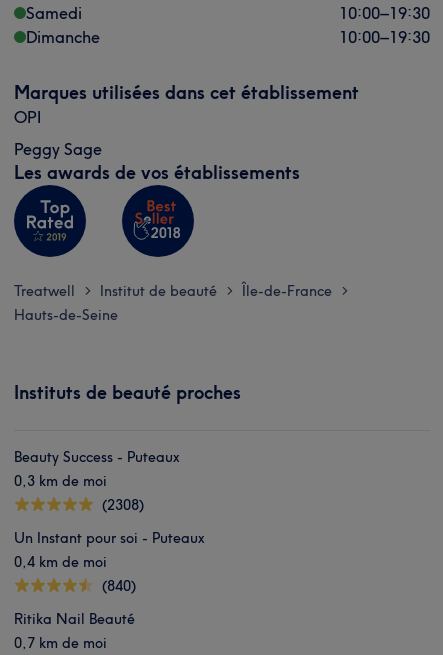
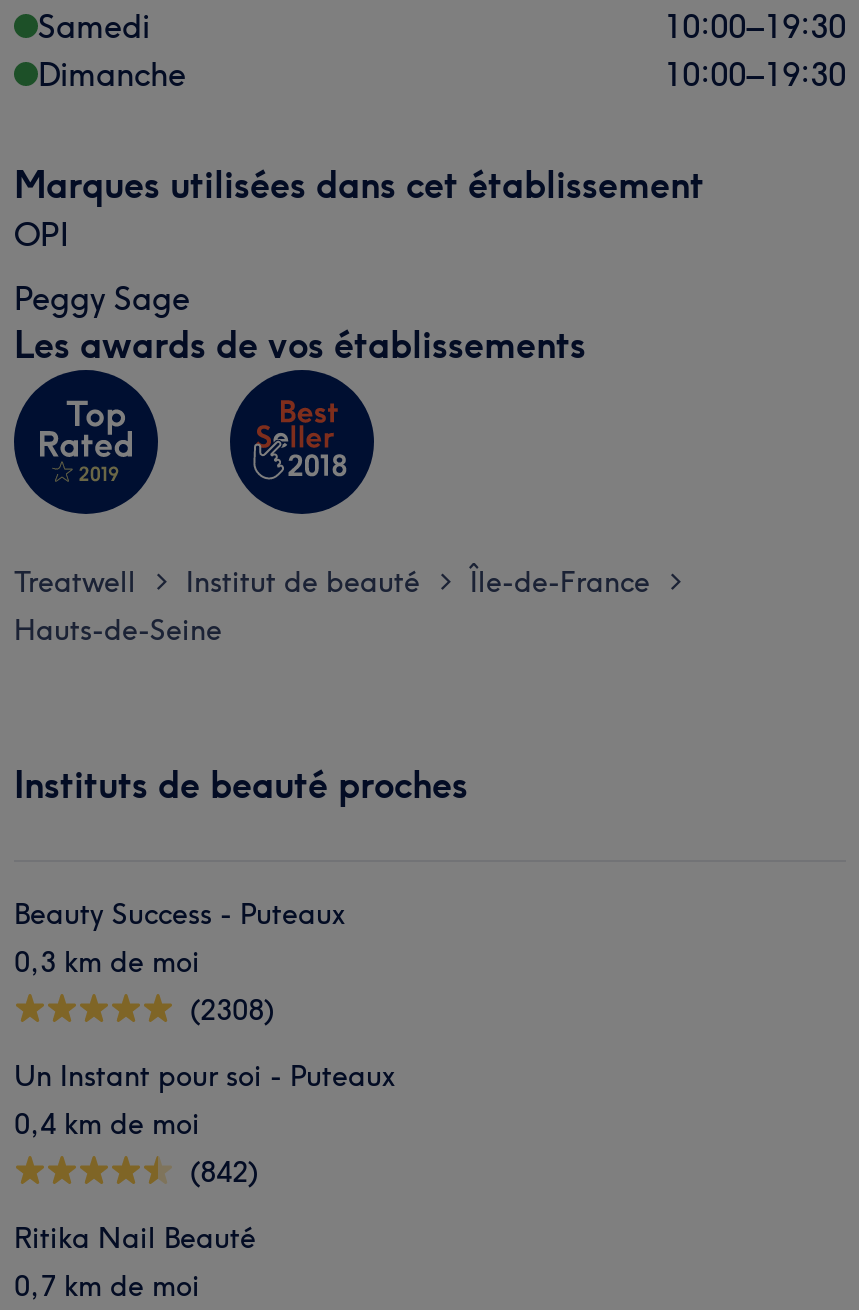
- (840)
+ (842)
